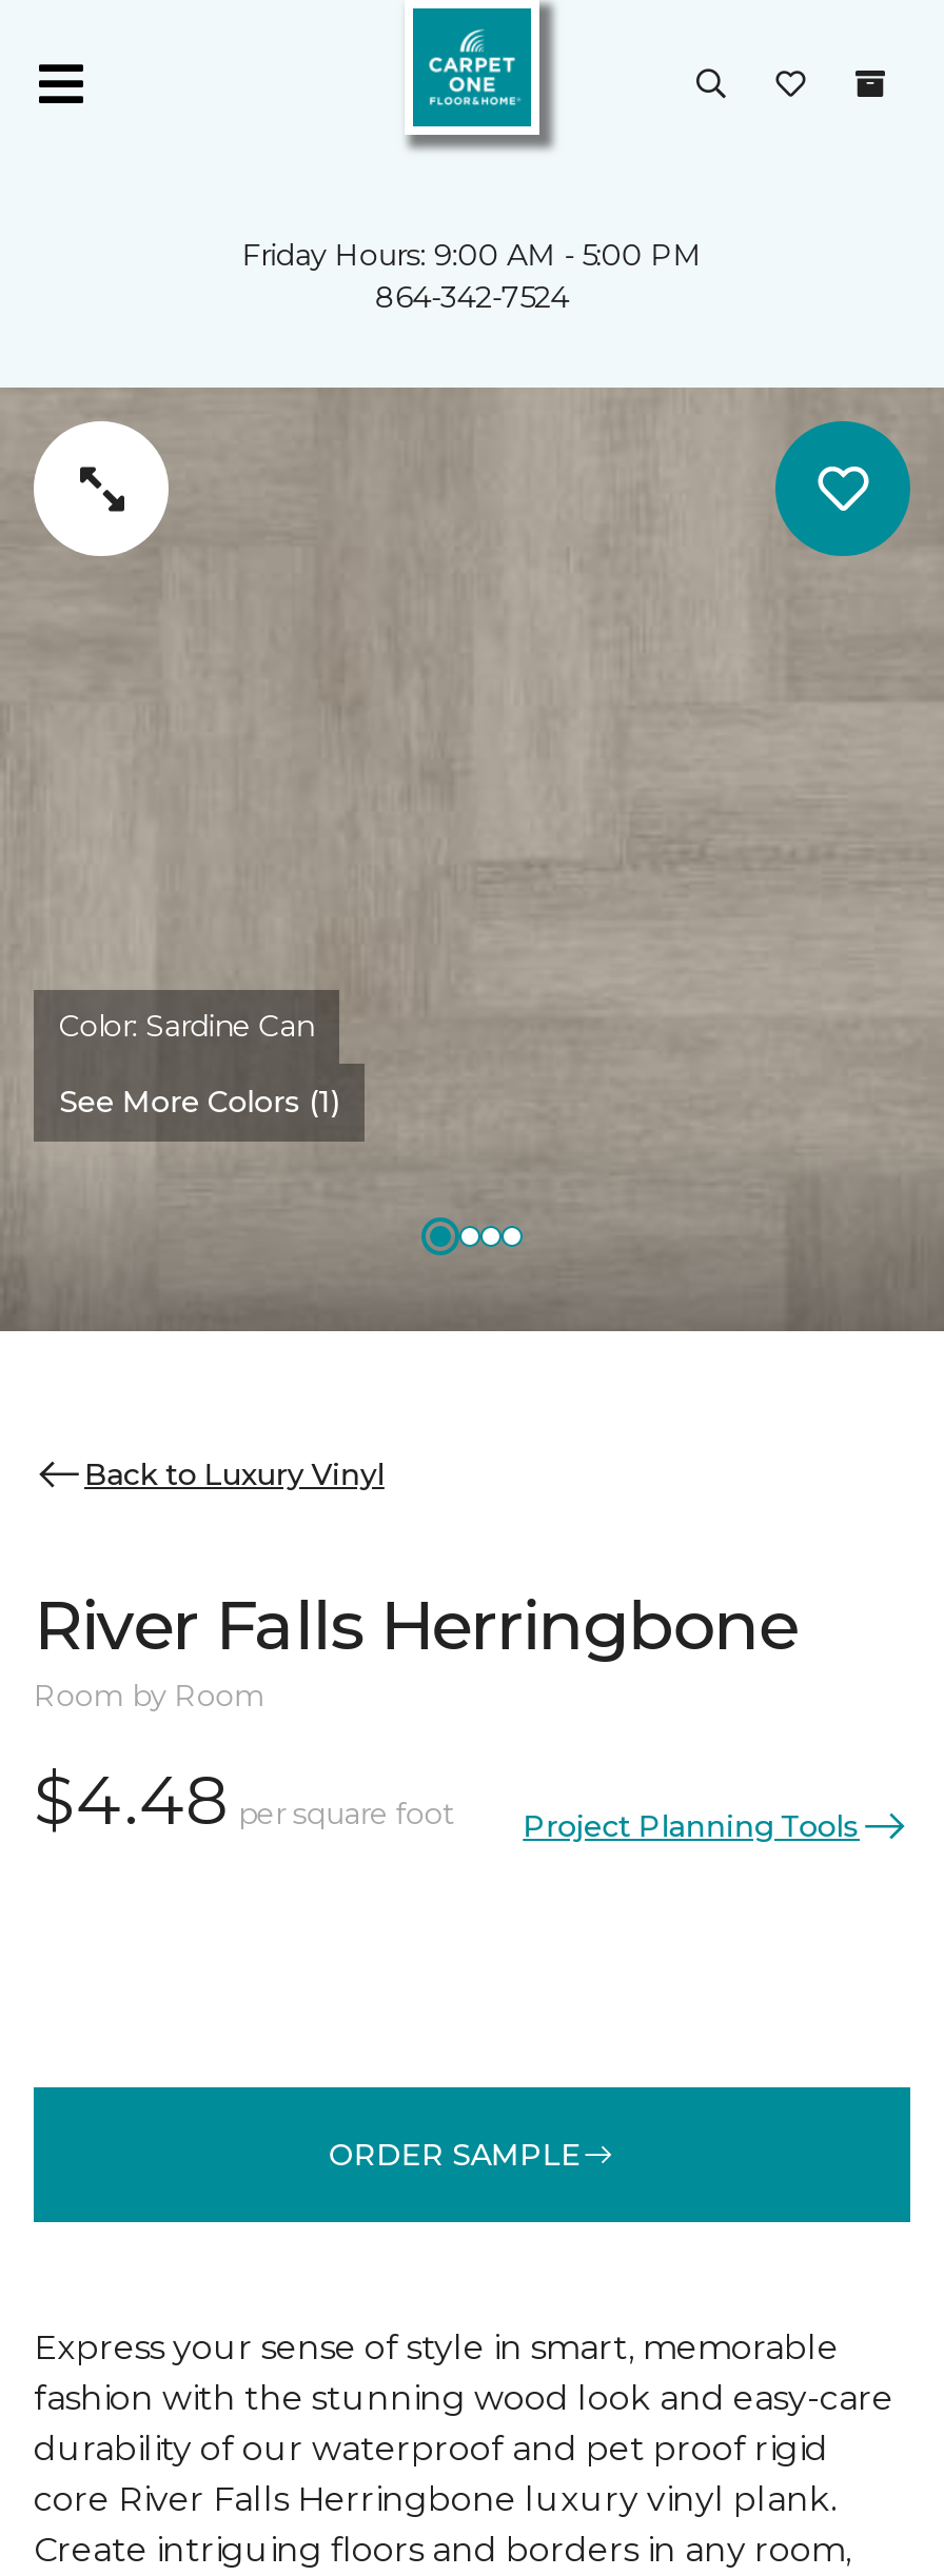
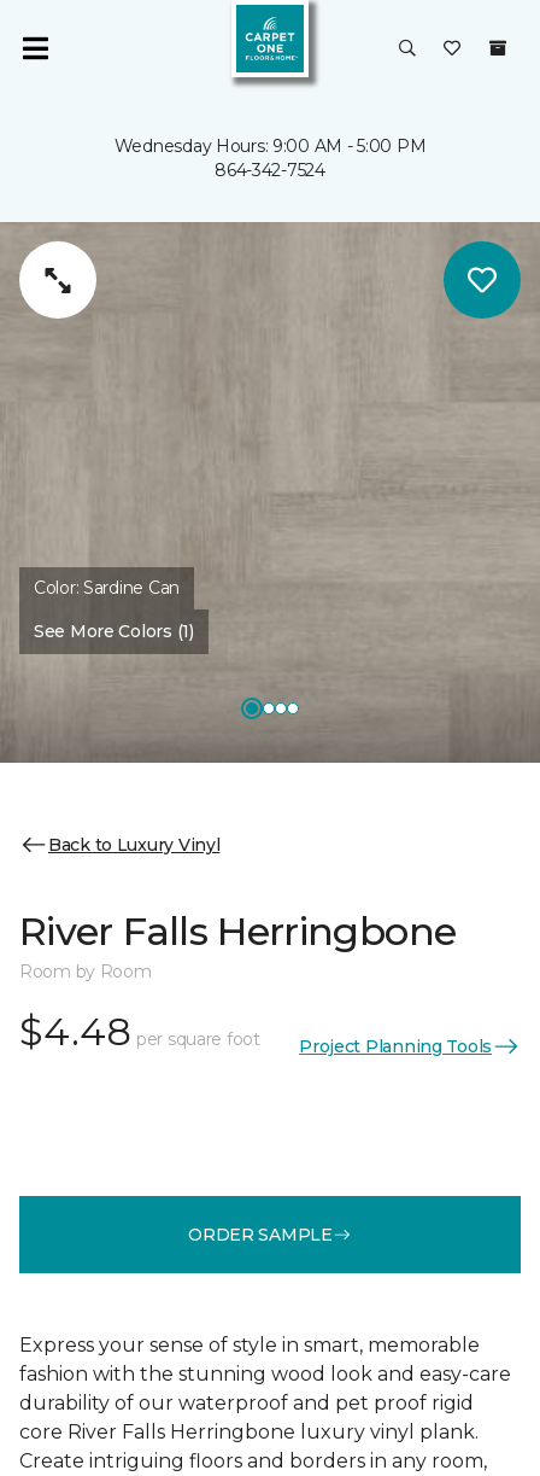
- Friday Hours: 9:00 AM - 5:00 PM
+ Wednesday Hours: 9:00 AM - 5:00 PM
